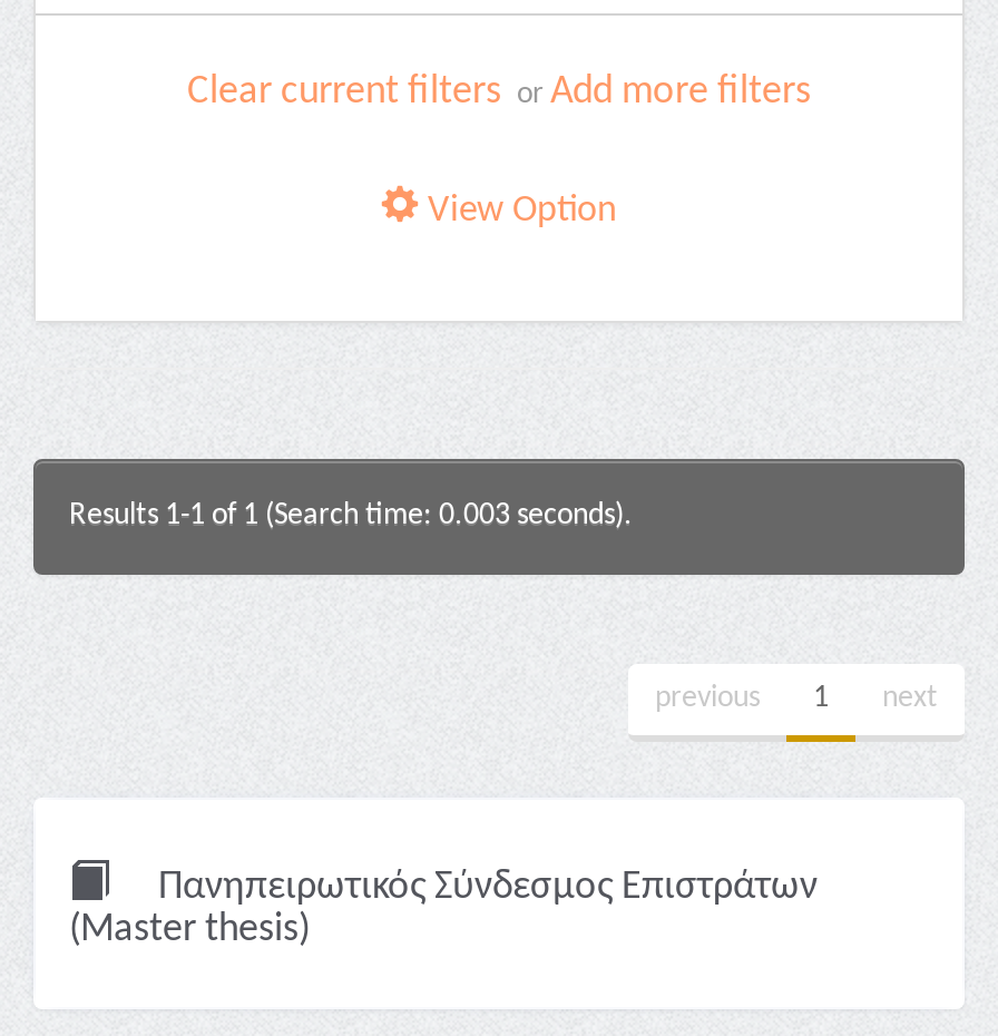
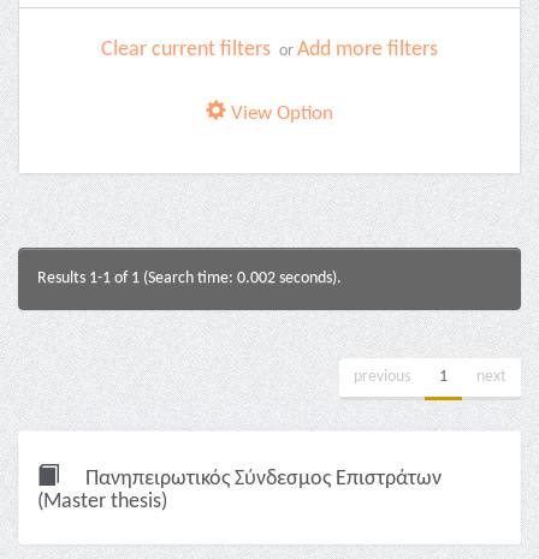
- Results 1-1 of 1 (Search time: 0.003 seconds).
+ Results 1-1 of 1 (Search time: 0.002 seconds).
